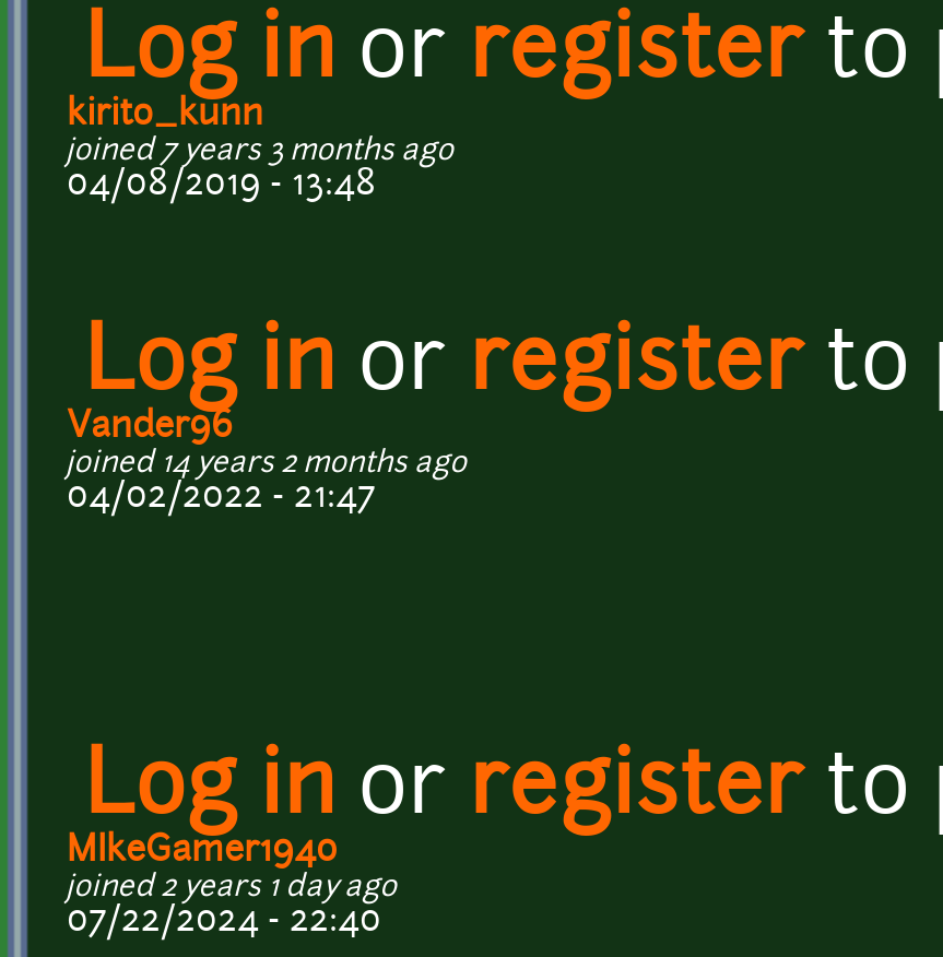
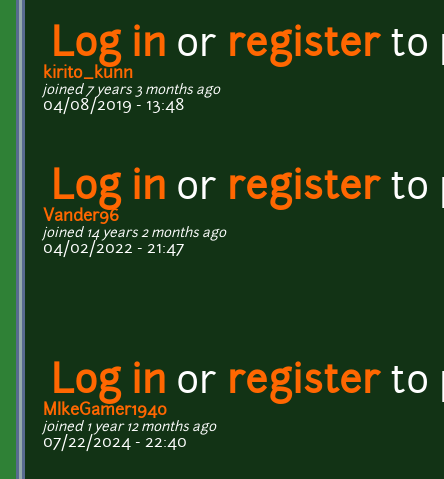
- joined 2 years 1 day ago
+ joined 1 year 12 months ago
